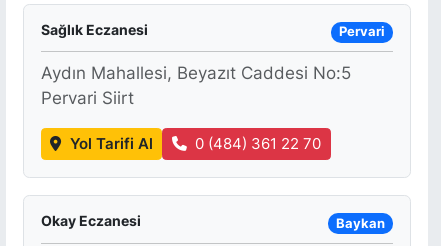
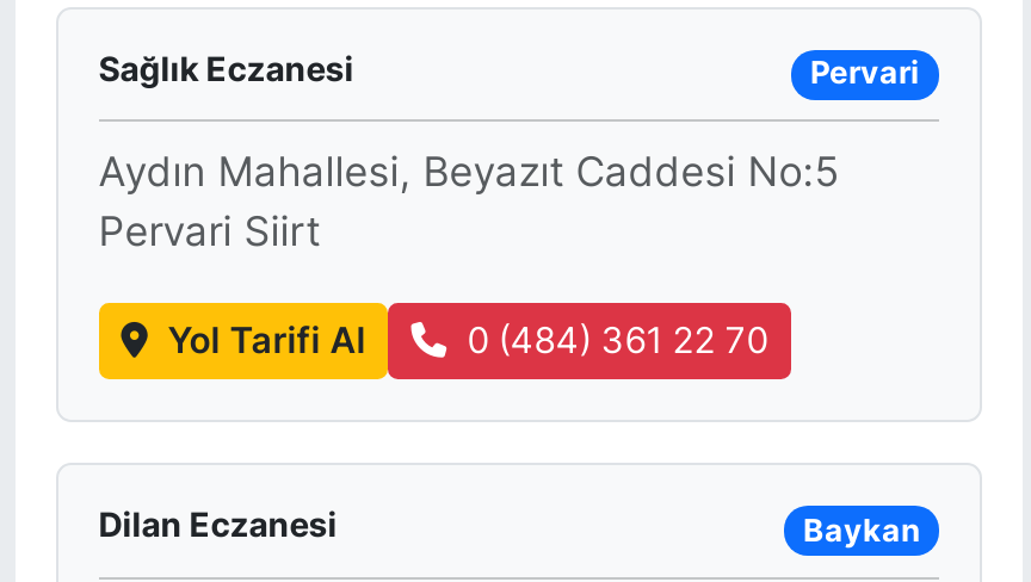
- Okay Eczanesi
+ Dilan Eczanesi
